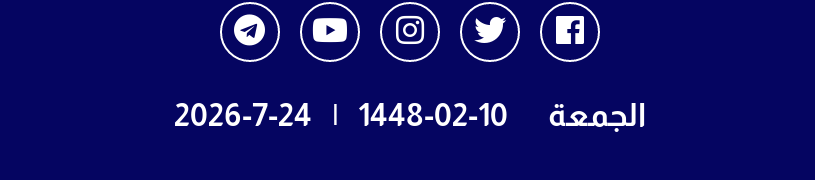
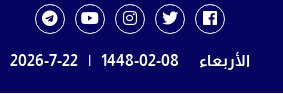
- 2026-7-24
+ 2026-7-22

- الجمعة
- 1448-02-10
+ الأربعاء
+ 1448-02-08
